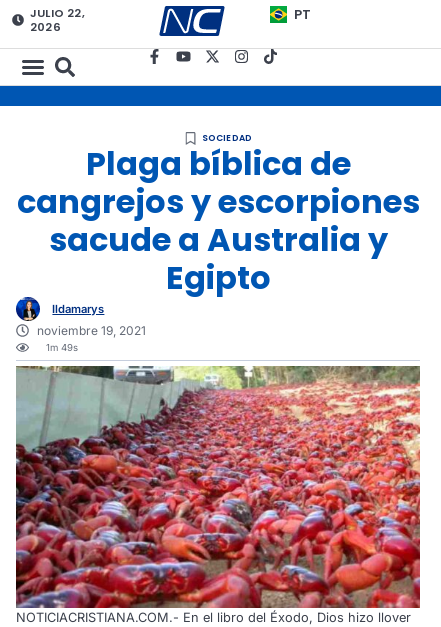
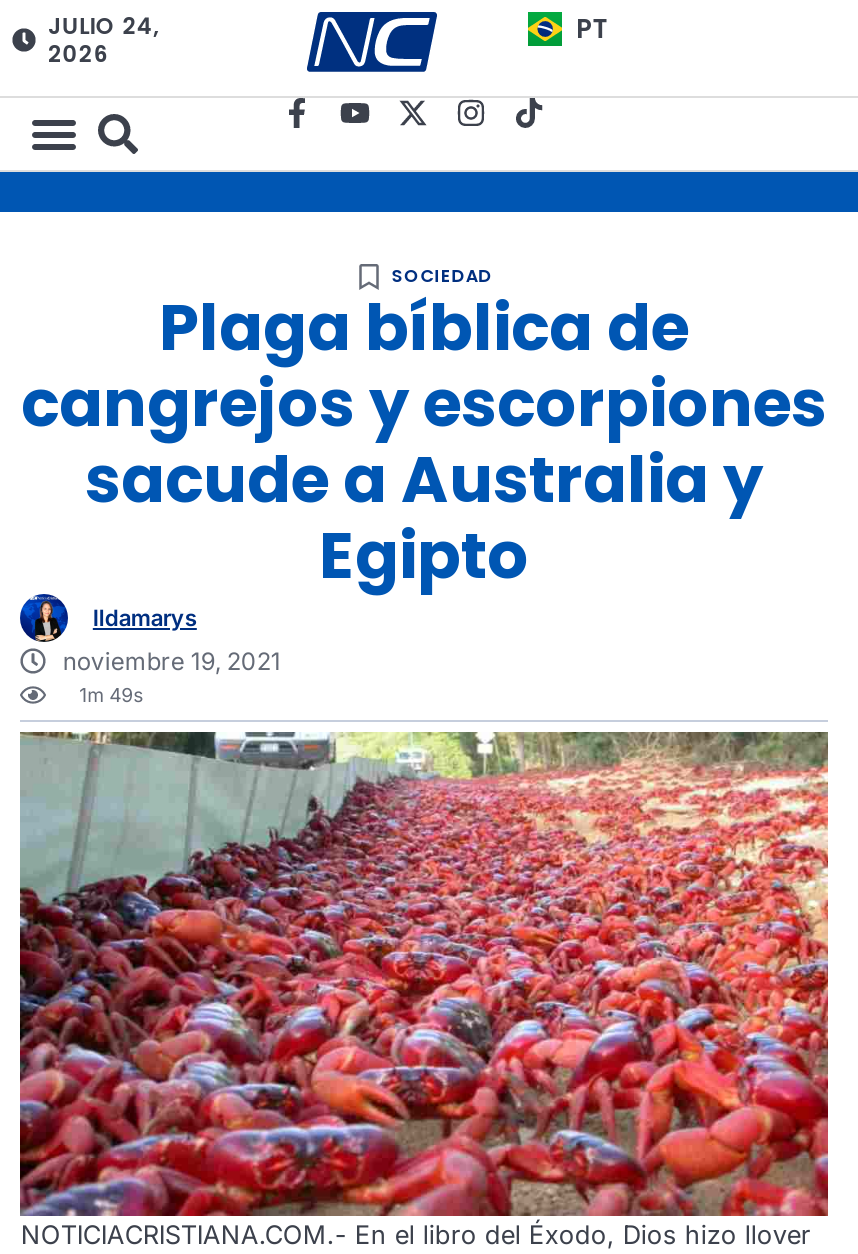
- JULIO 22,
+ JULIO 24,
